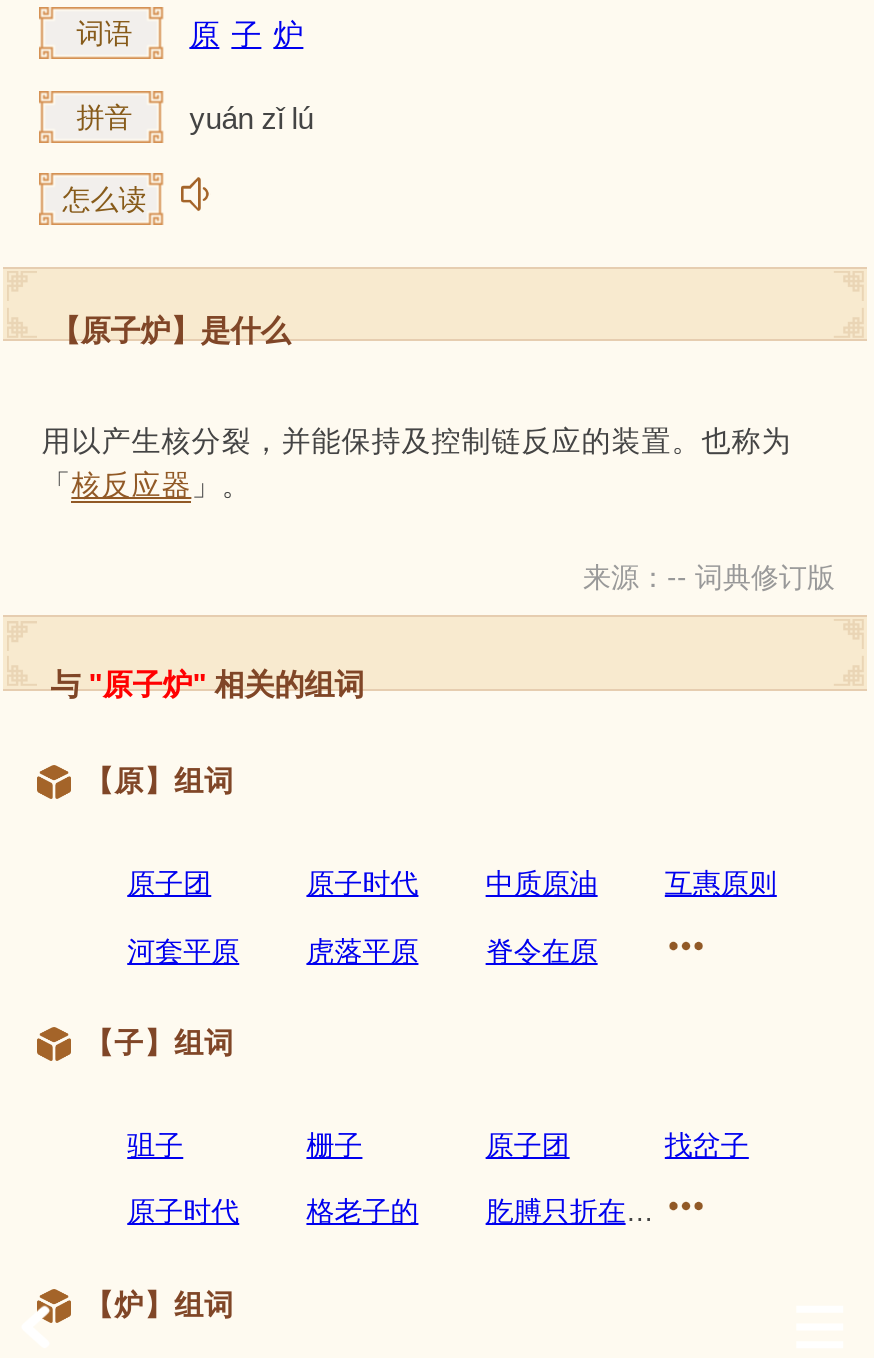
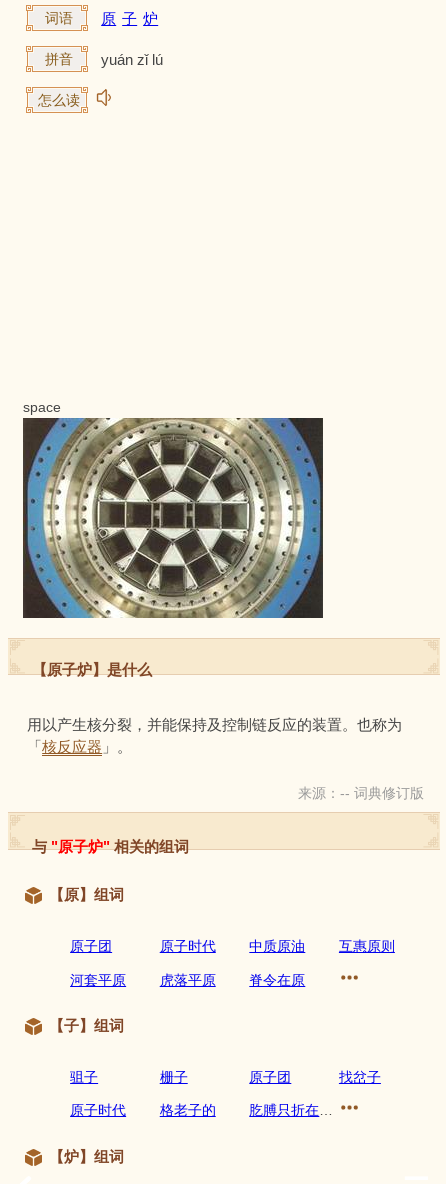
+ [image]

+ space
